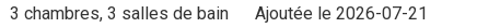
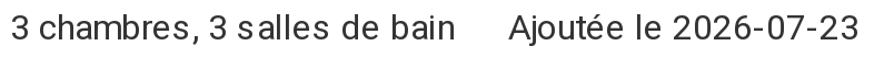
- 3 chambres, 3 salles de bain Ajoutée le 2026-07-21
+ 3 chambres, 3 salles de bain Ajoutée le 2026-07-23
